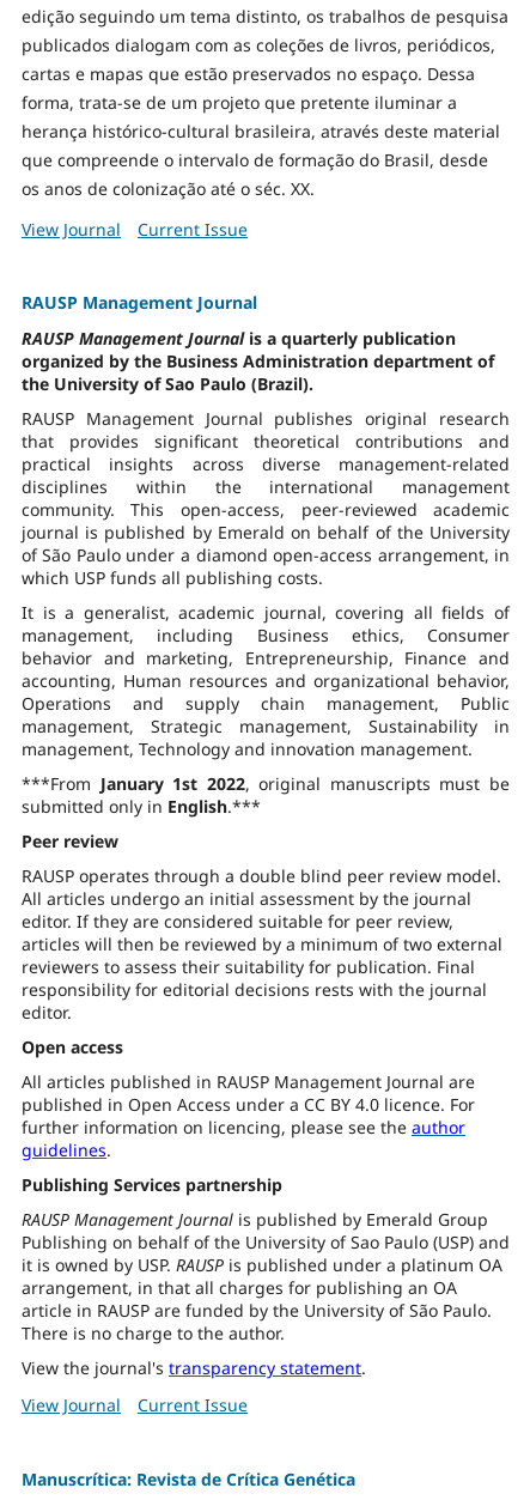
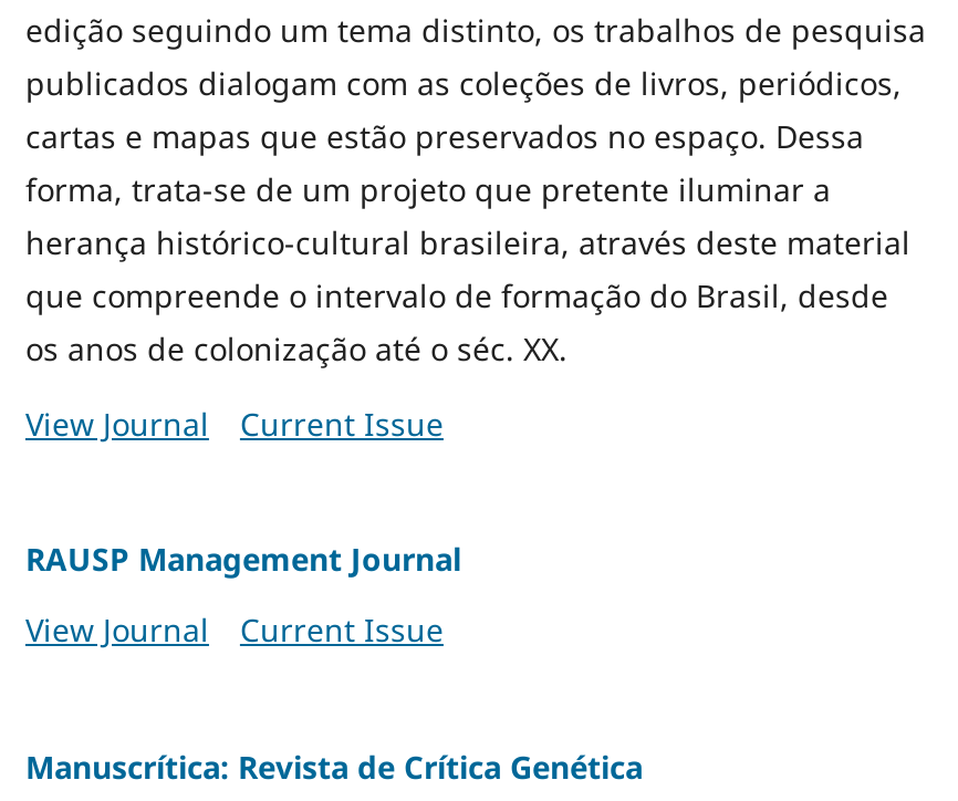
- RAUSP Management Journal is a quarterly publication
- organized by the Business Administration department of
- the University of Sao Paulo (Brazil).
- RAUSP Management Journal publishes original research
- that provides significant theoretical contributions and
- practical insights across diverse management-related
- disciplines within the international management
- community. This open-access, peer-reviewed academic
- journal is published by Emerald on behalf of the University
- of São Paulo under a diamond open-access arrangement, in
- which USP funds all publishing costs.
- It is a generalist, academic journal, covering all fields of
- management, including Business ethics, Consumer
- behavior and marketing, Entrepreneurship, Finance and
- accounting, Human resources and organizational behavior,
- Operations and supply chain management, Public
- management, Strategic management, Sustainability in
- management, Technology and innovation management.
- ***From January 1st 2022, original manuscripts must be
- submitted only in English.***
- Peer review
- RAUSP operates through a double blind peer review model.
- All articles undergo an initial assessment by the journal
- editor. If they are considered suitable for peer review,
- articles will then be reviewed by a minimum of two external
- reviewers to assess their suitability for publication. Final
- responsibility for editorial decisions rests with the journal
- editor.
- Open access
- All articles published in RAUSP Management Journal are
- published in Open Access under a CC BY 4.0 licence. For
- further information on licencing, please see the author
- guidelines.
- Publishing Services partnership
- RAUSP Management Journal is published by Emerald Group
- Publishing on behalf of the University of Sao Paulo (USP) and
- it is owned by USP. RAUSP is published under a platinum OA
- arrangement, in that all charges for publishing an OA
- article in RAUSP are funded by the University of São Paulo.
- There is no charge to the author.
- View the journal's transparency statement.
